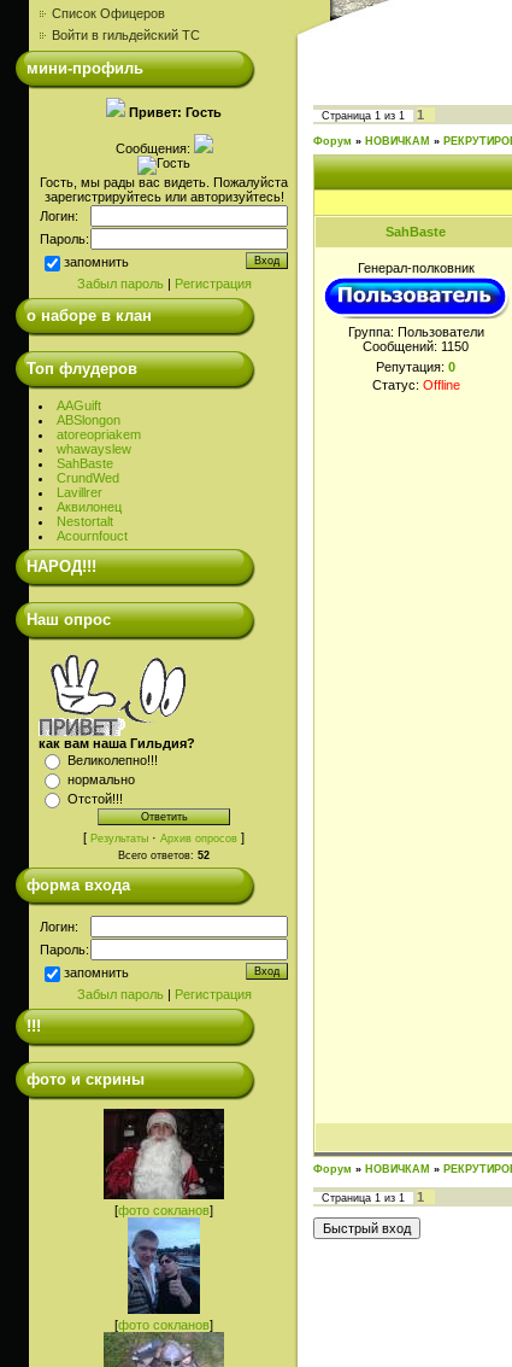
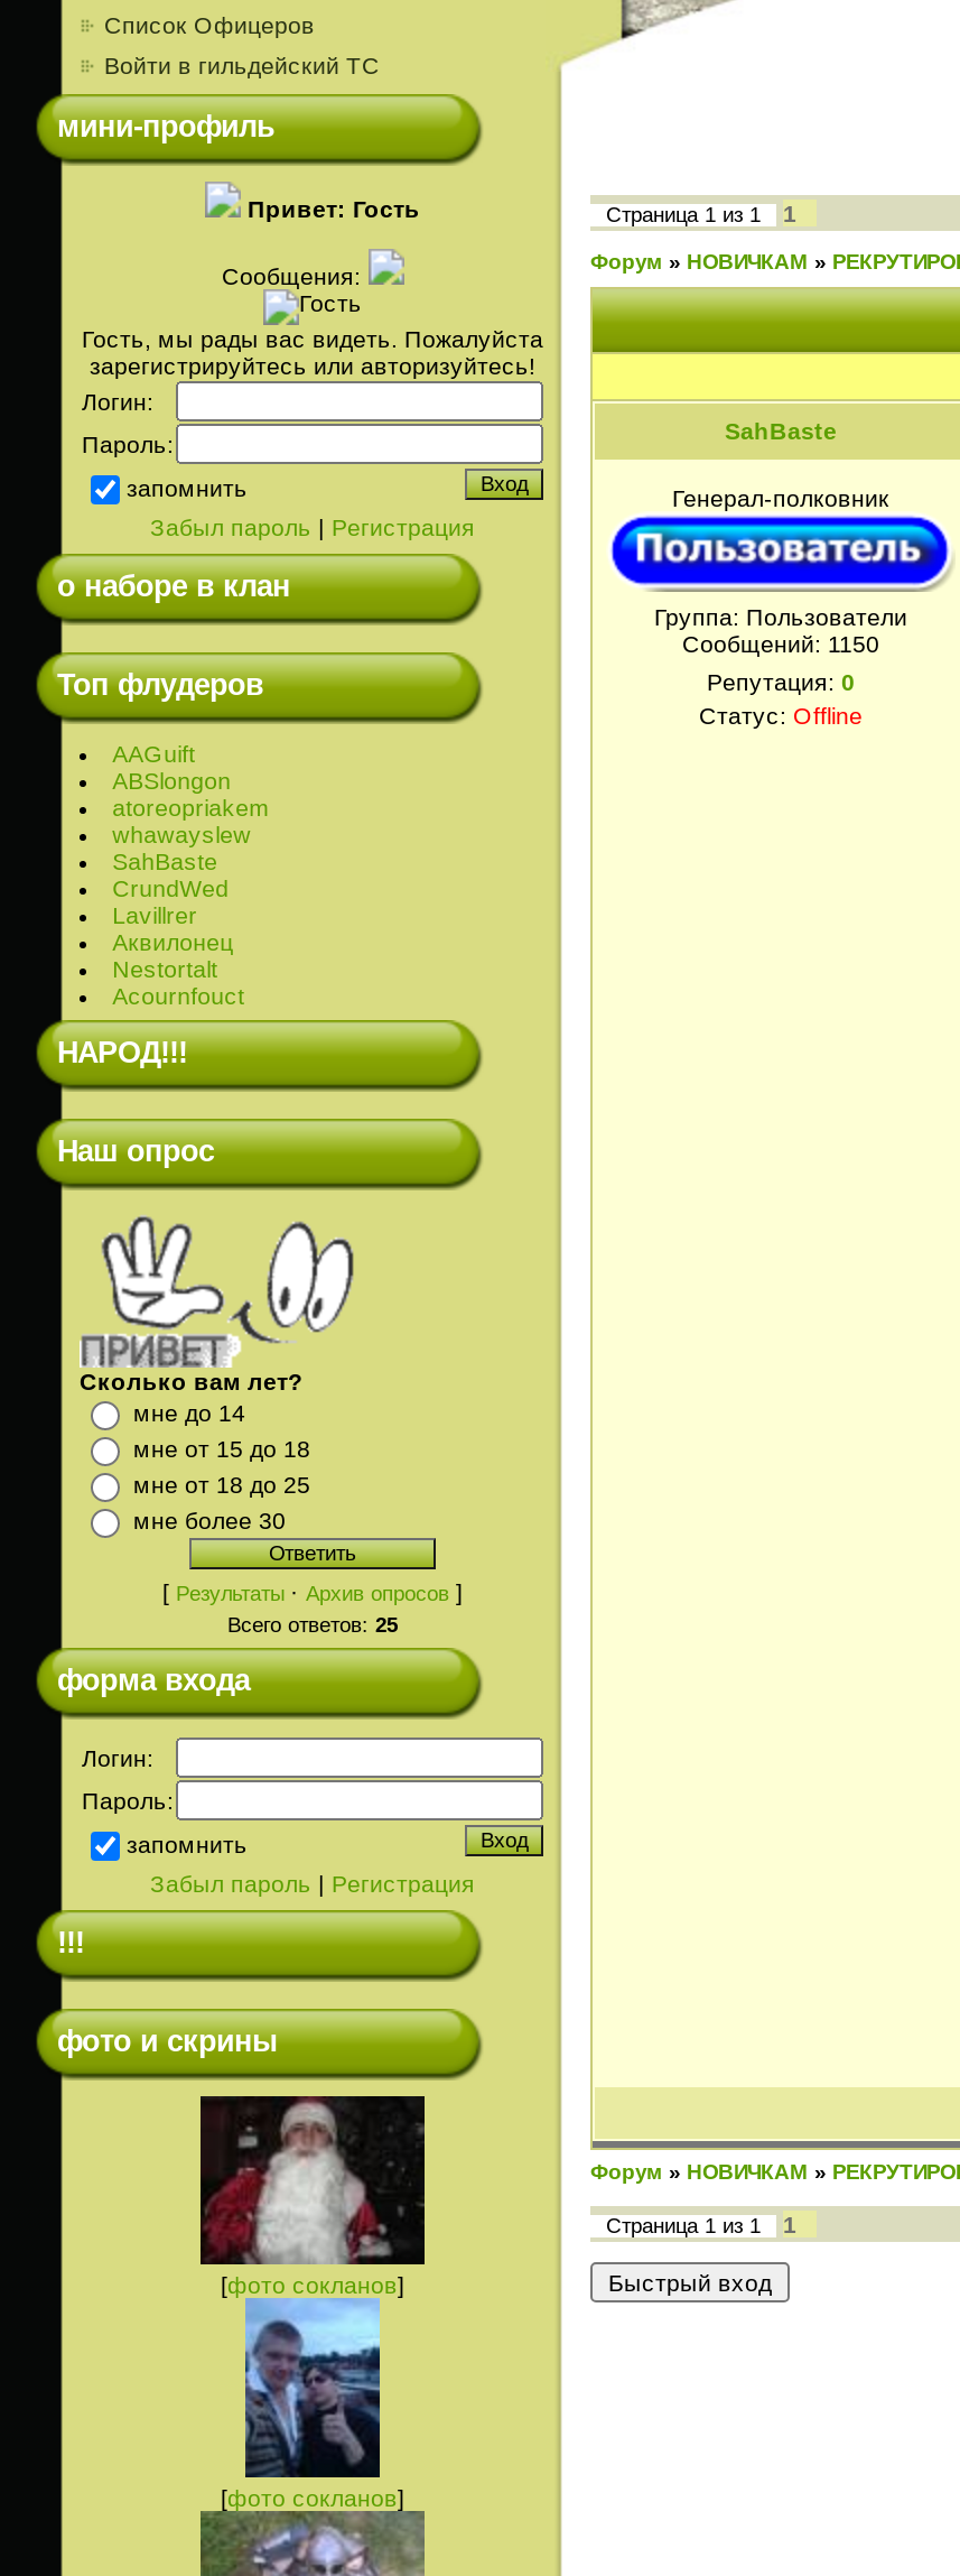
- как вам наша Гильдия?
- Великолепно!!!
- нормально
- Отстой!!!
+ Сколько вам лет?
+ мне до 14
+ мне от 15 до 18
+ мне от 18 до 25
+ мне более 30

- Всего ответов: 52
+ Всего ответов: 25
